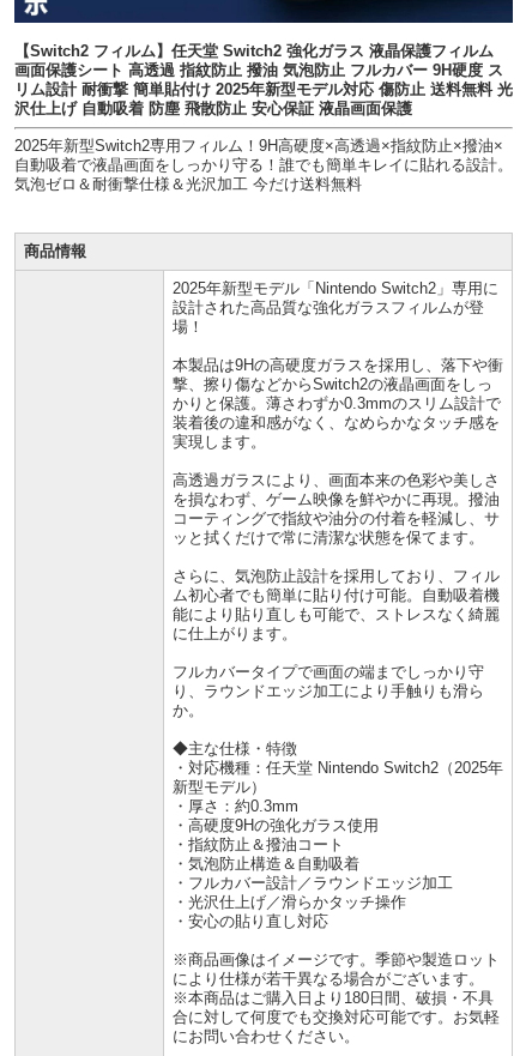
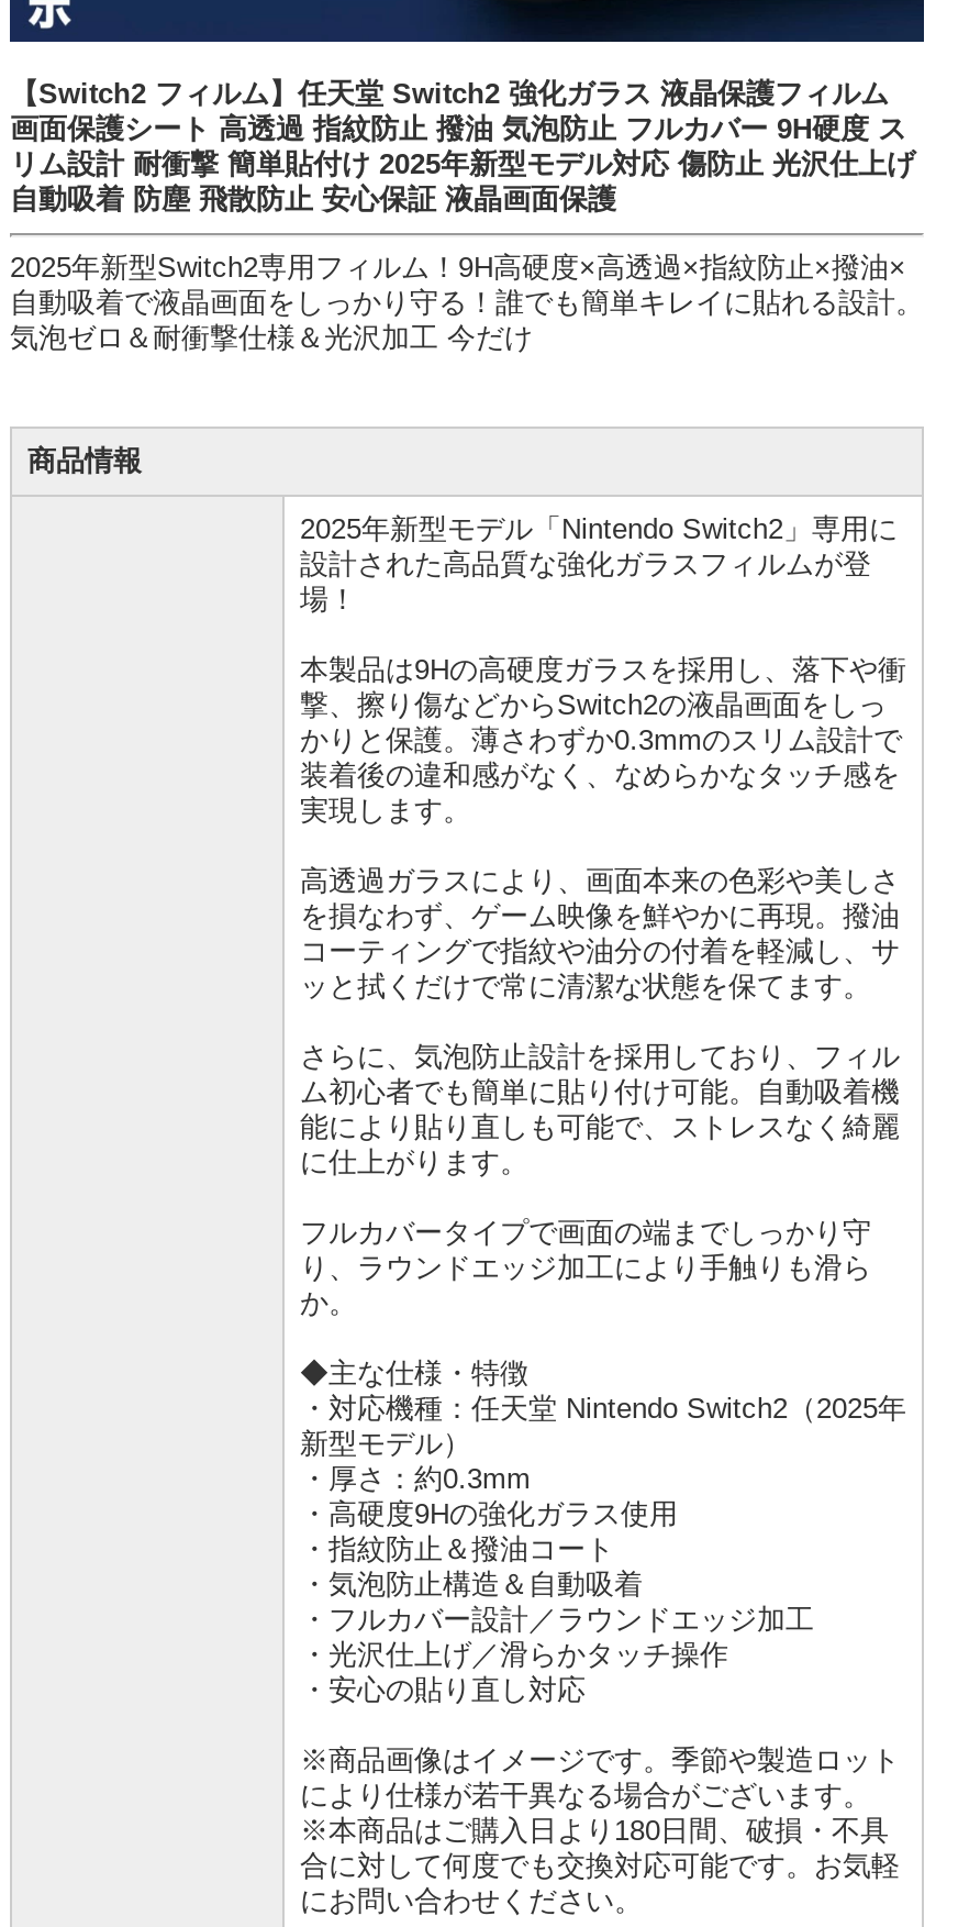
- リム設計 耐衝撃 簡単貼付け 2025年新型モデル対応 傷防止 送料無料 光
- 沢仕上げ 自動吸着 防塵 飛散防止 安心保証 液晶画面保護
+ リム設計 耐衝撃 簡単貼付け 2025年新型モデル対応 傷防止 光沢仕上げ
+ 自動吸着 防塵 飛散防止 安心保証 液晶画面保護

- 気泡ゼロ＆耐衝撃仕様＆光沢加工 今だけ送料無料
+ 気泡ゼロ＆耐衝撃仕様＆光沢加工 今だけ
